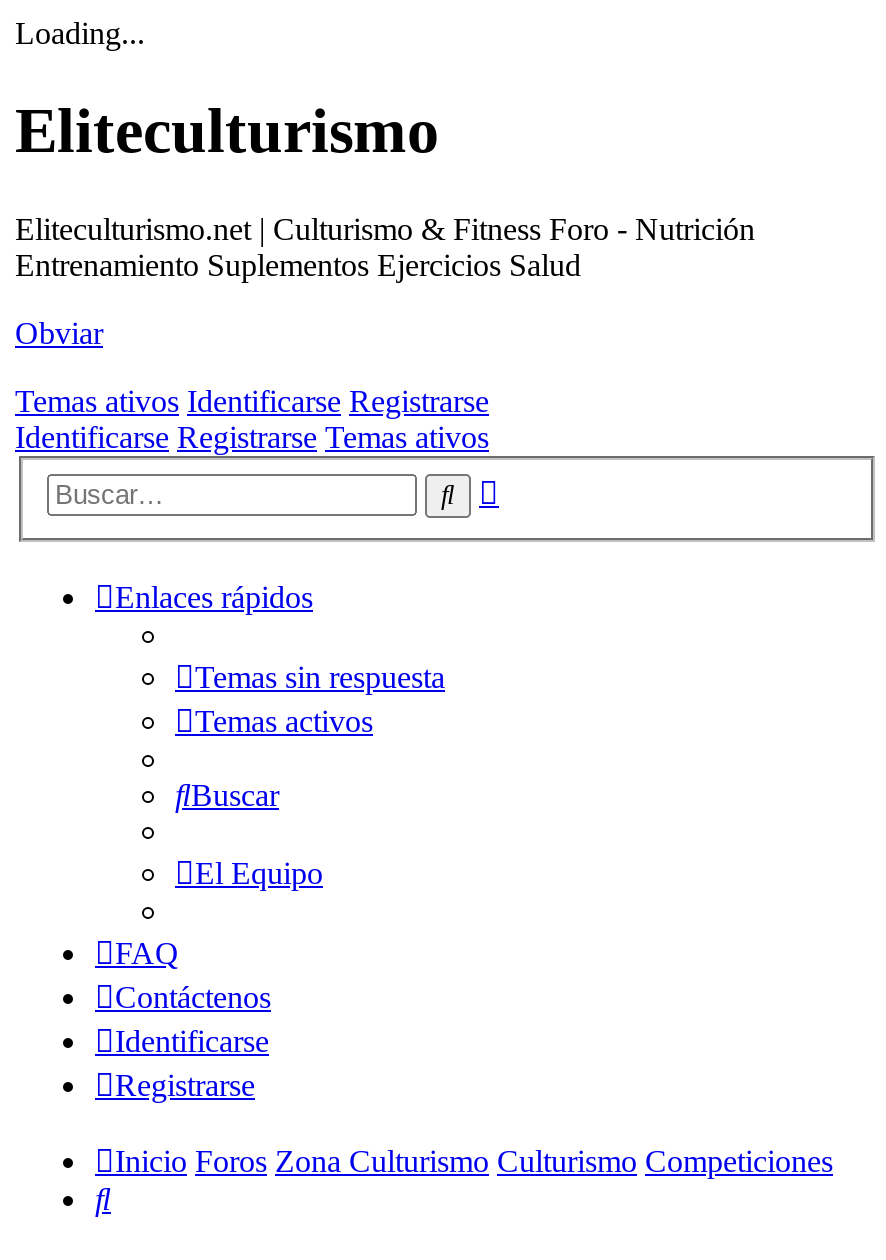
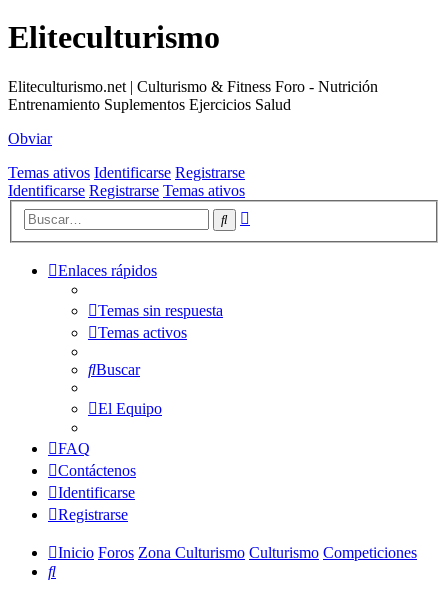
- Loading...
